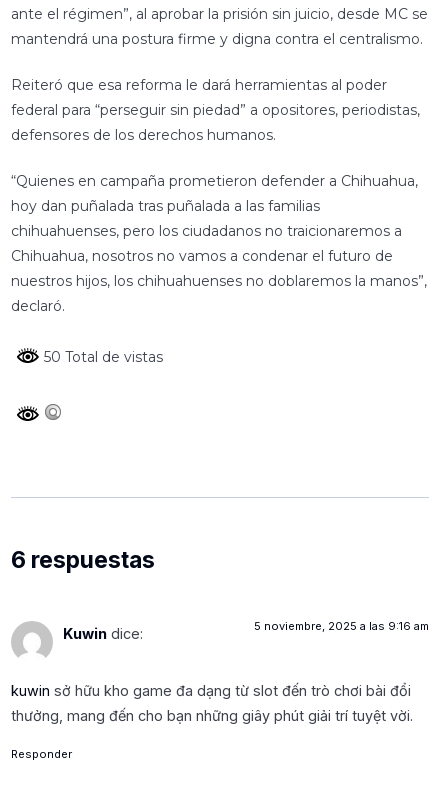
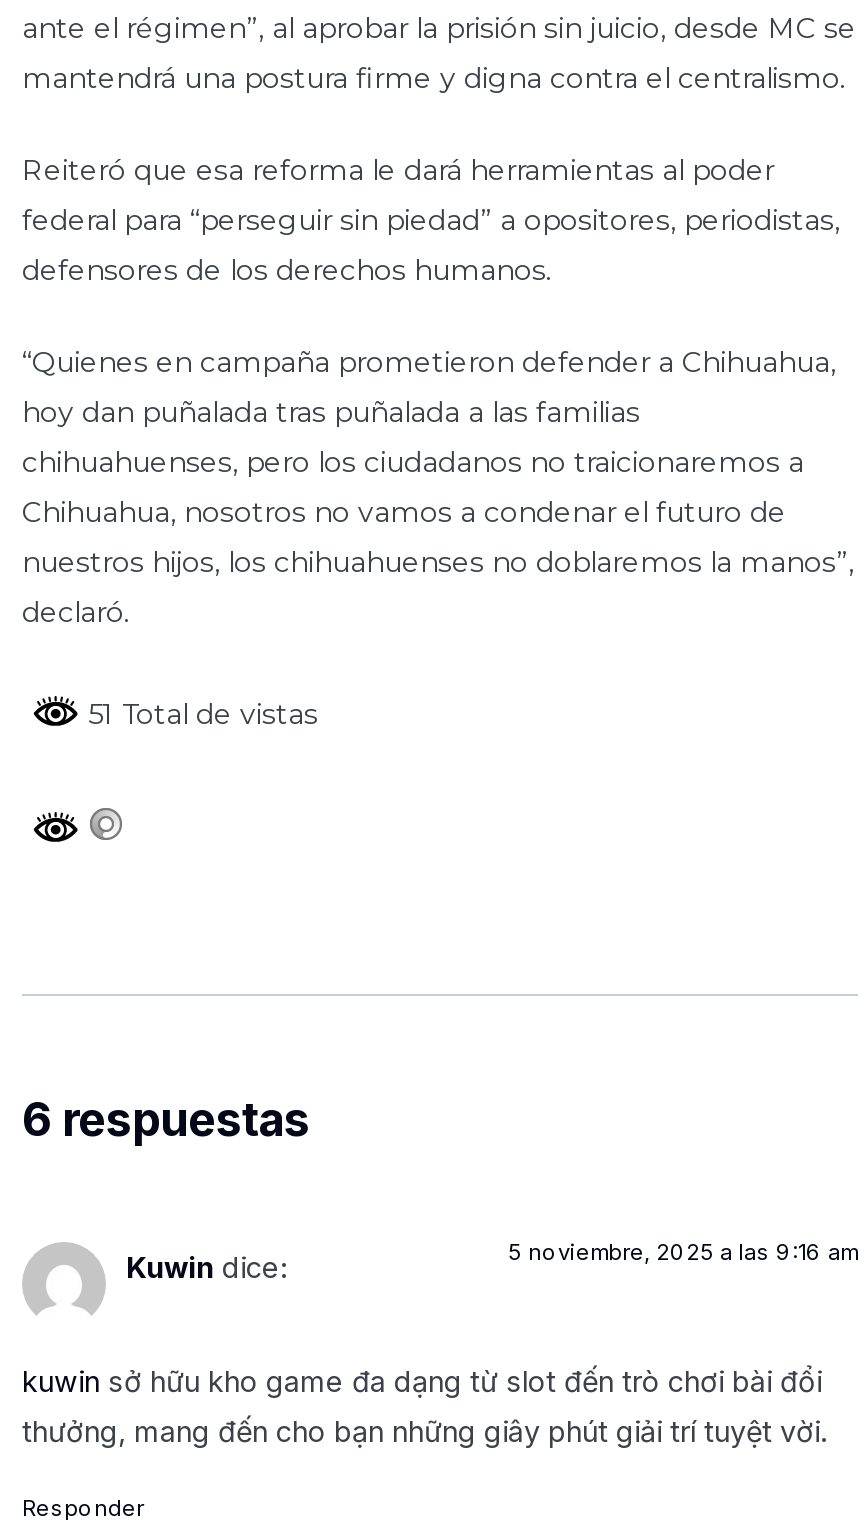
- 50 Total de vistas
+ 51 Total de vistas
